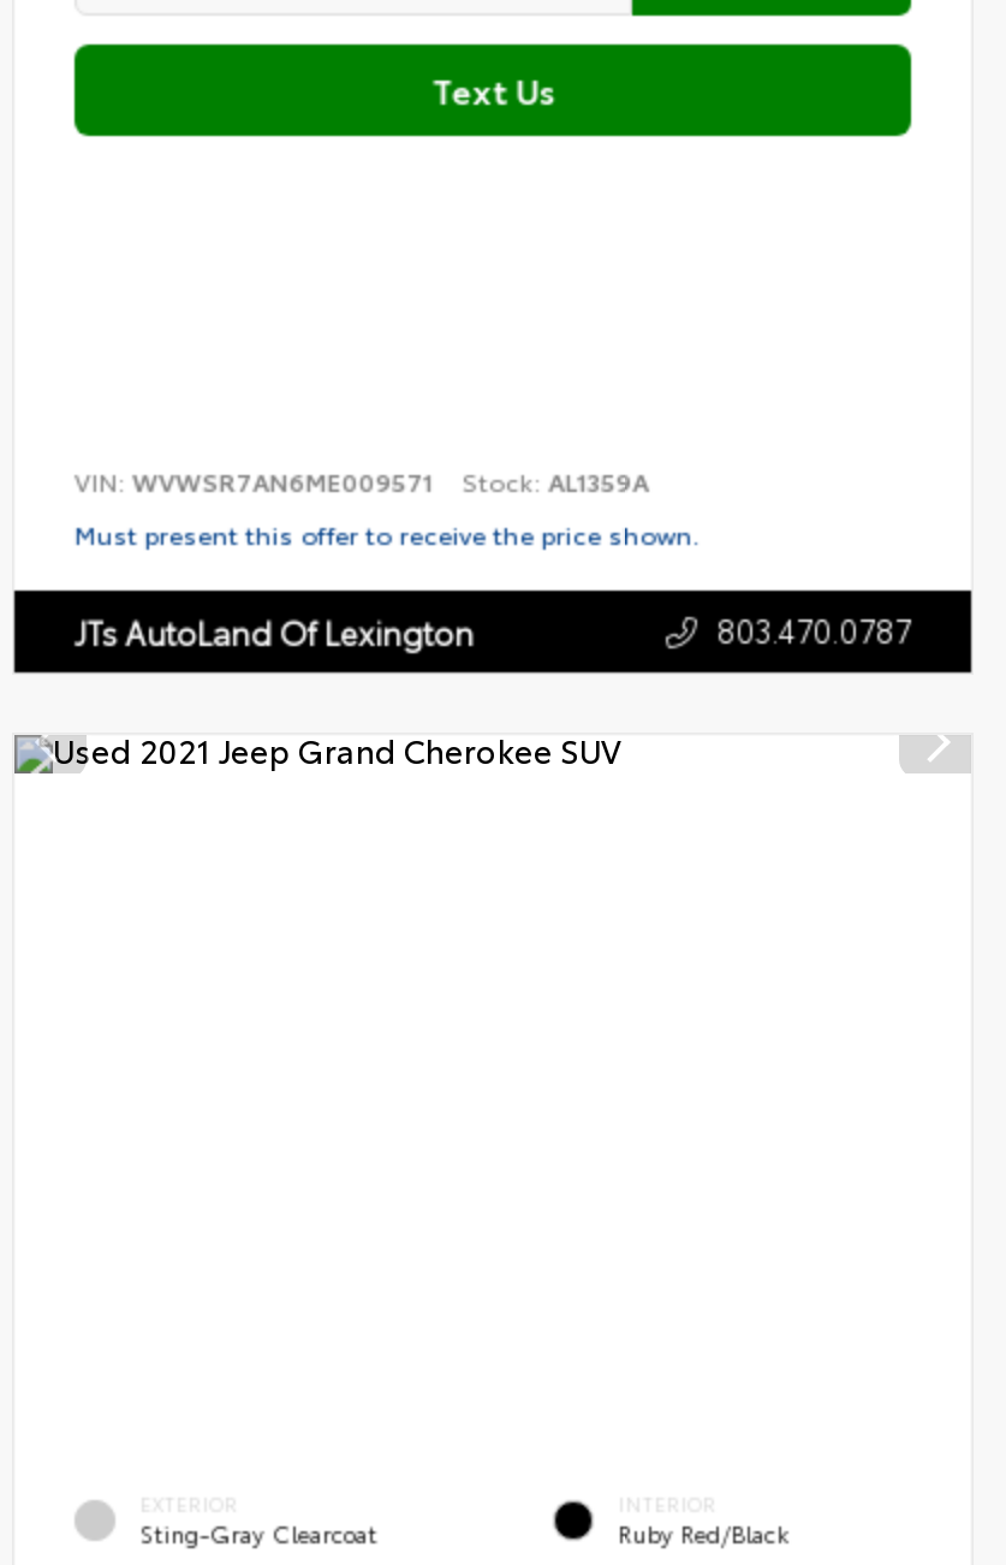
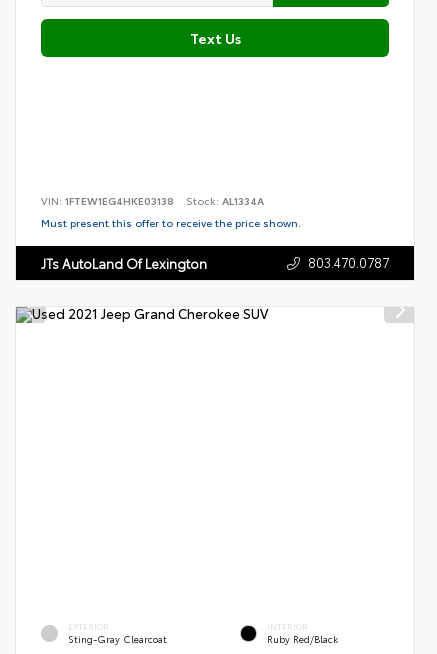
- VIN: WVWSR7AN6ME009571
+ VIN: 1FTEW1EG4HKE03138

- Stock: AL1359A
+ Stock: AL1334A
